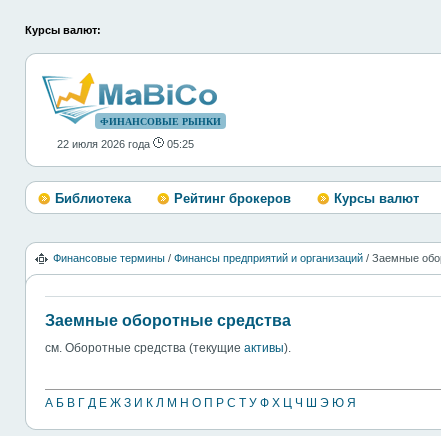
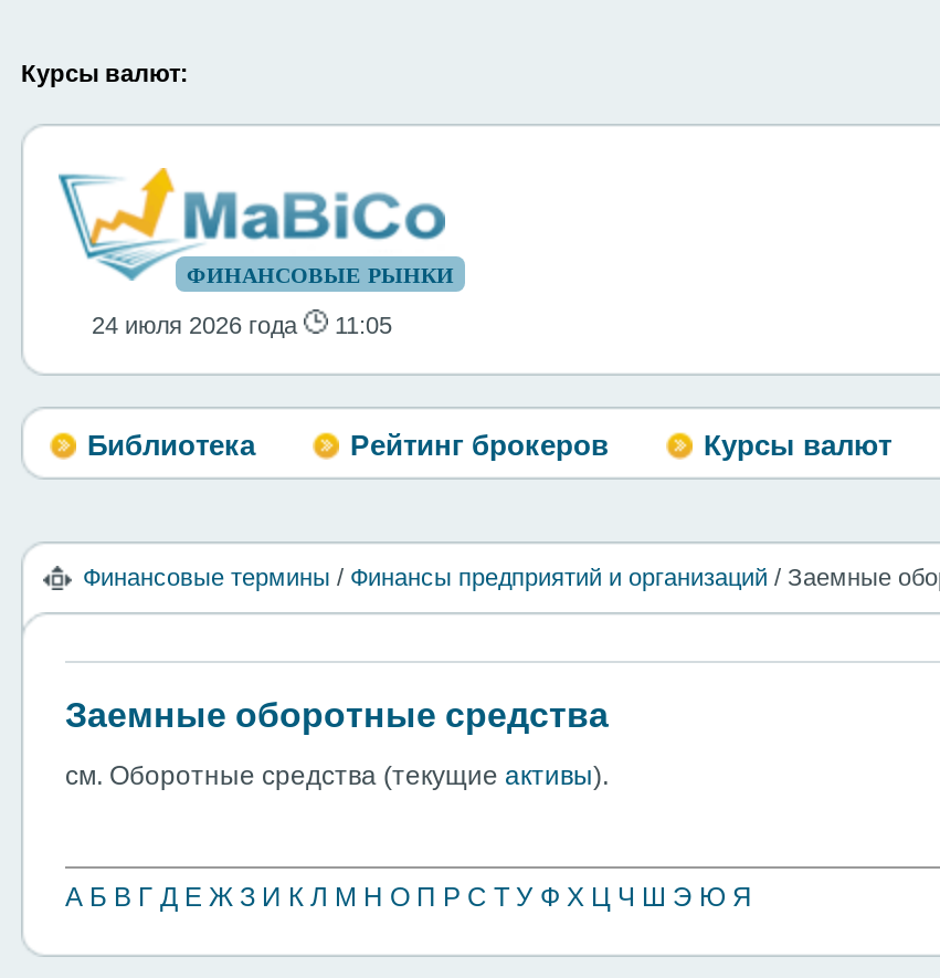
- 22 июля 2026 года
+ 24 июля 2026 года

- 05:25
+ 11:05
